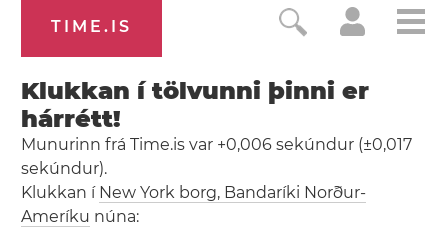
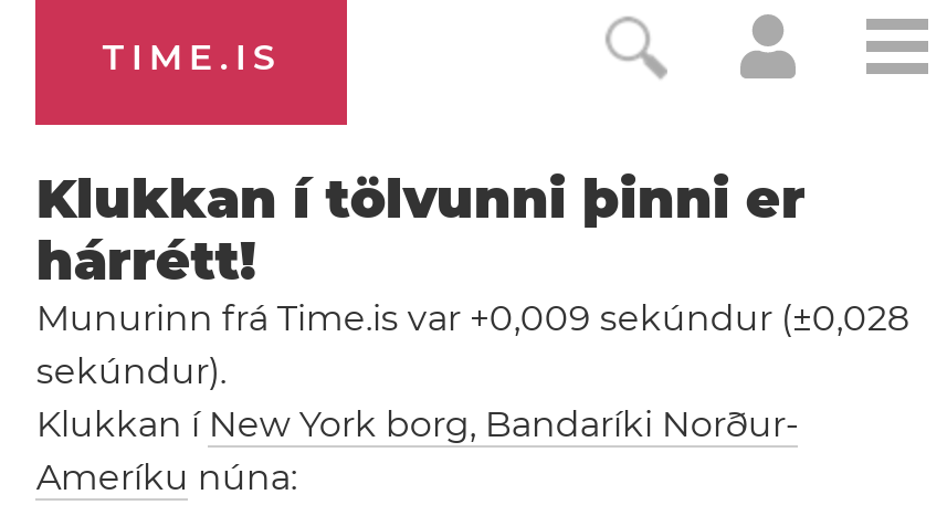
- Munurinn frá Time.is var +0,006 sekúndur (±0,017
+ Munurinn frá Time.is var +0,009 sekúndur (±0,028
